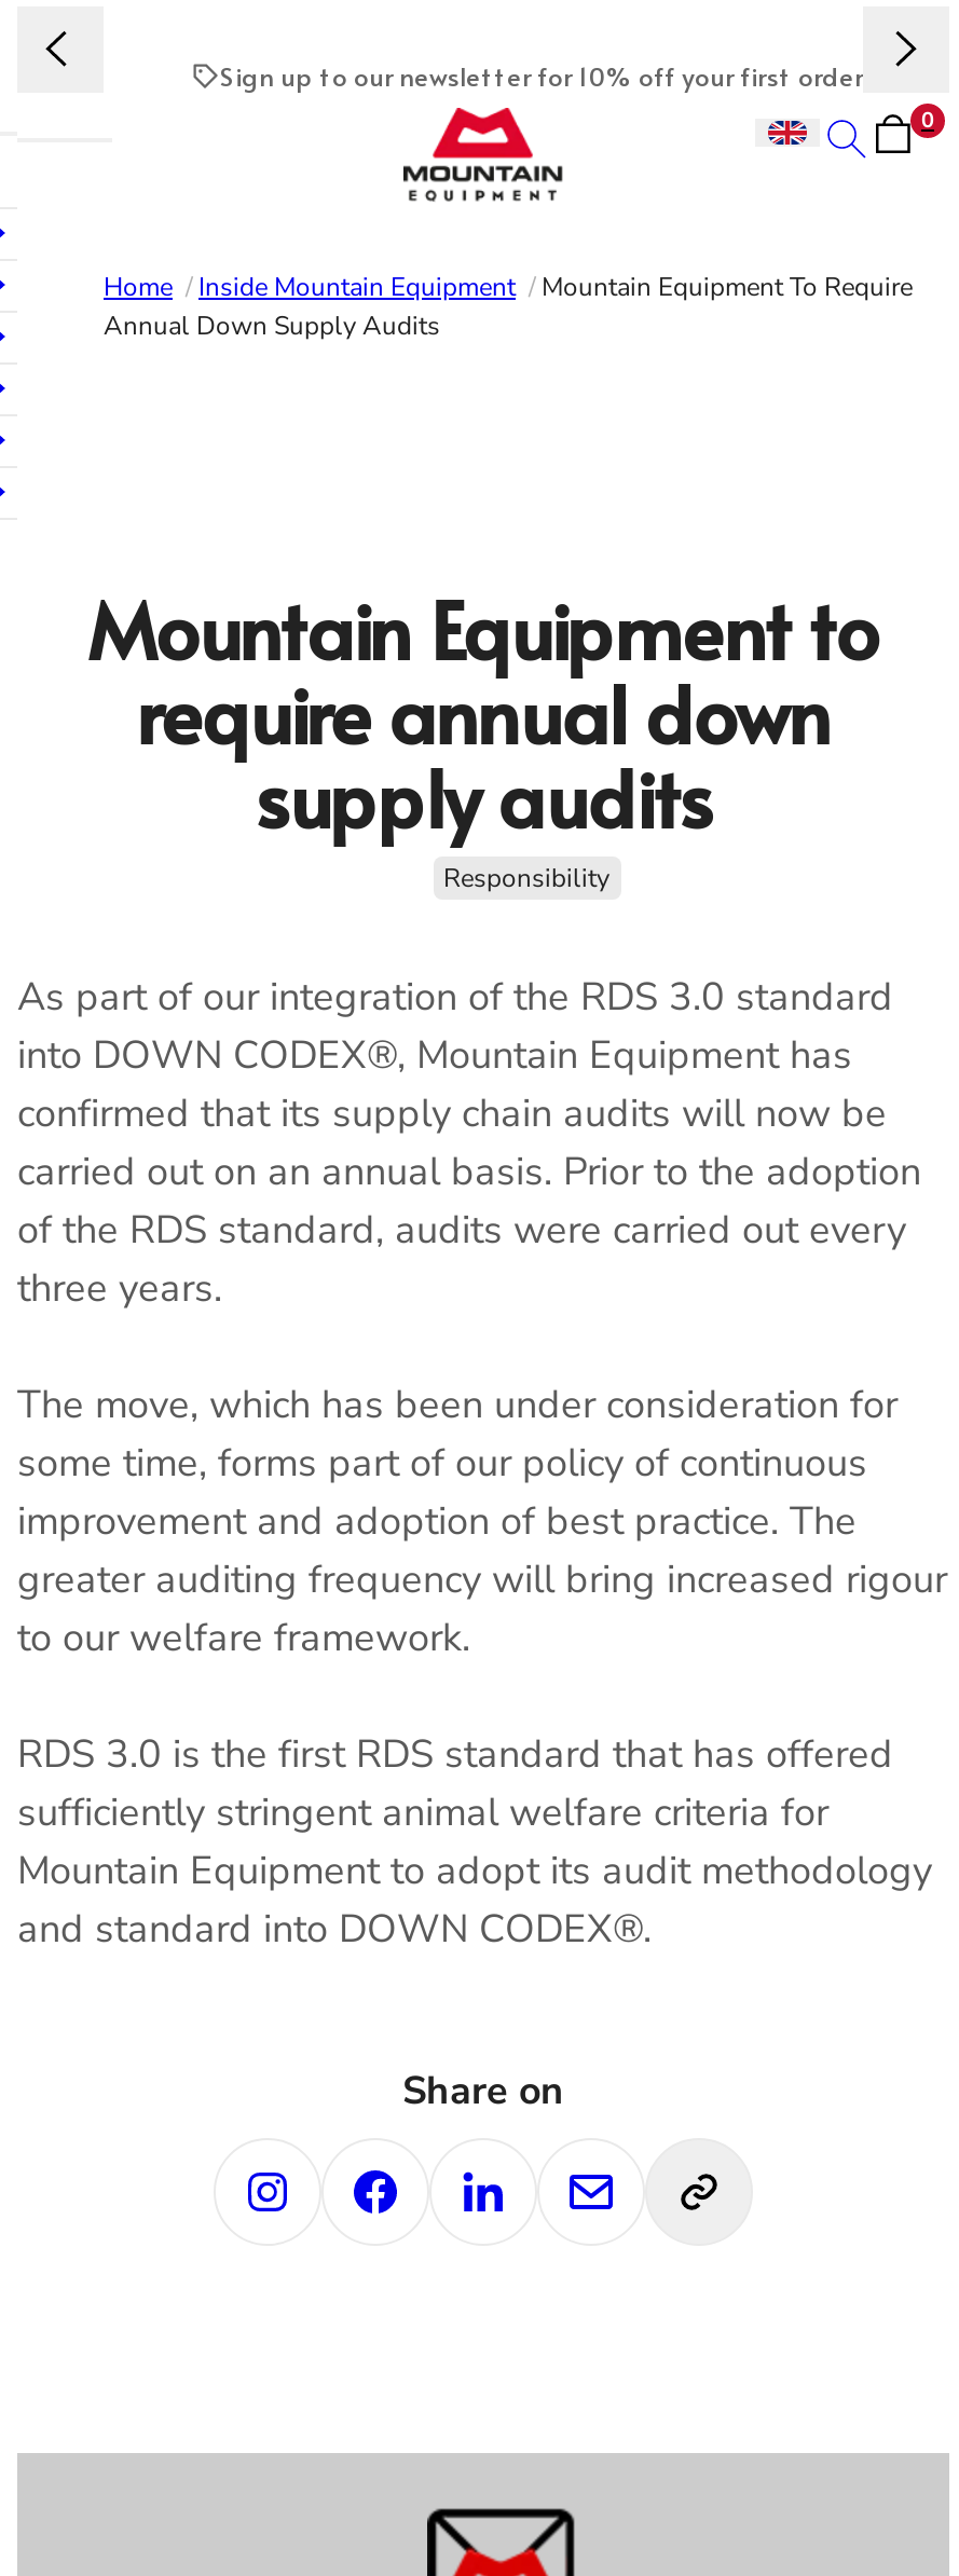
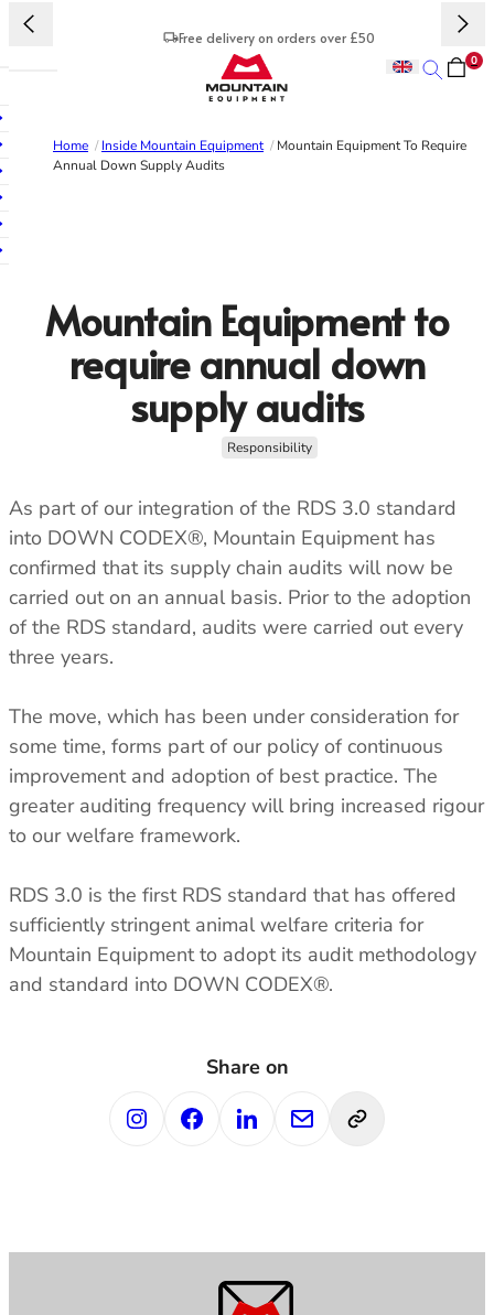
- Sign up to our newsletter for 10% off your first order
+ Free delivery on orders over £50
